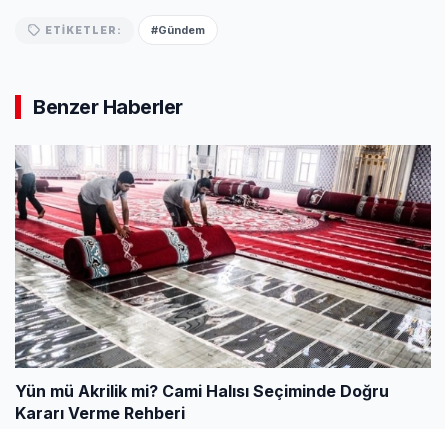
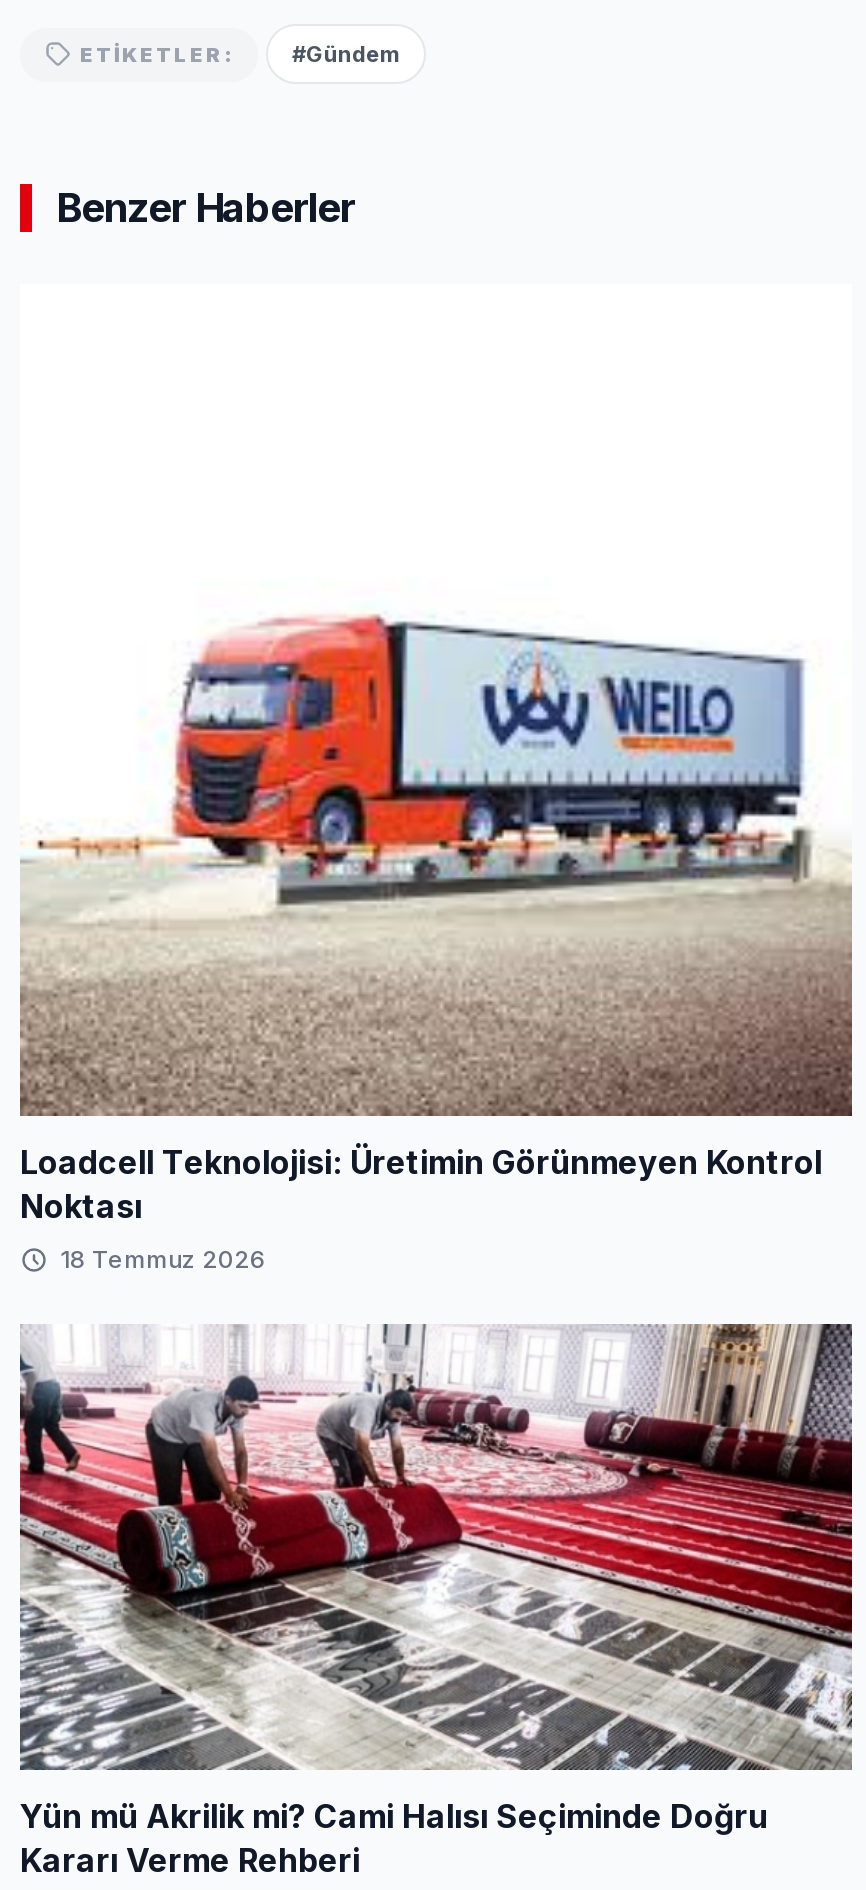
+ [image]
+ Loadcell Teknolojisi: Üretimin Görünmeyen Kontrol
+ Noktası
+ 18 Temmuz 2026
